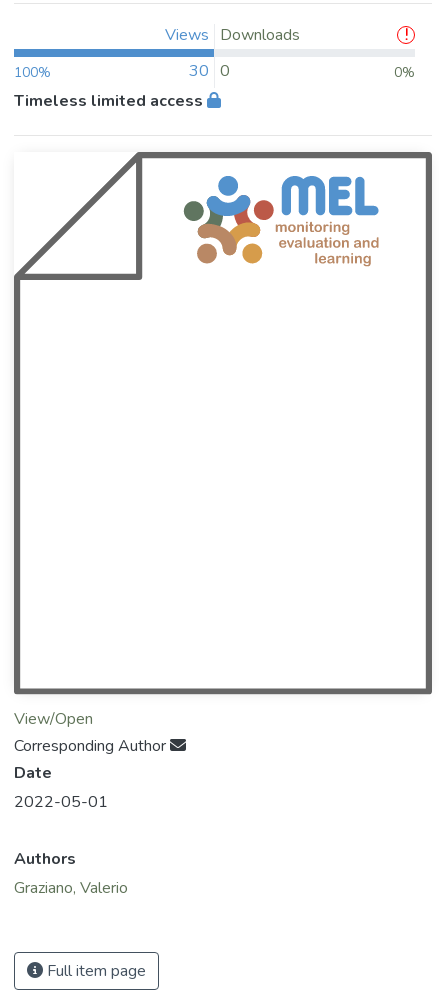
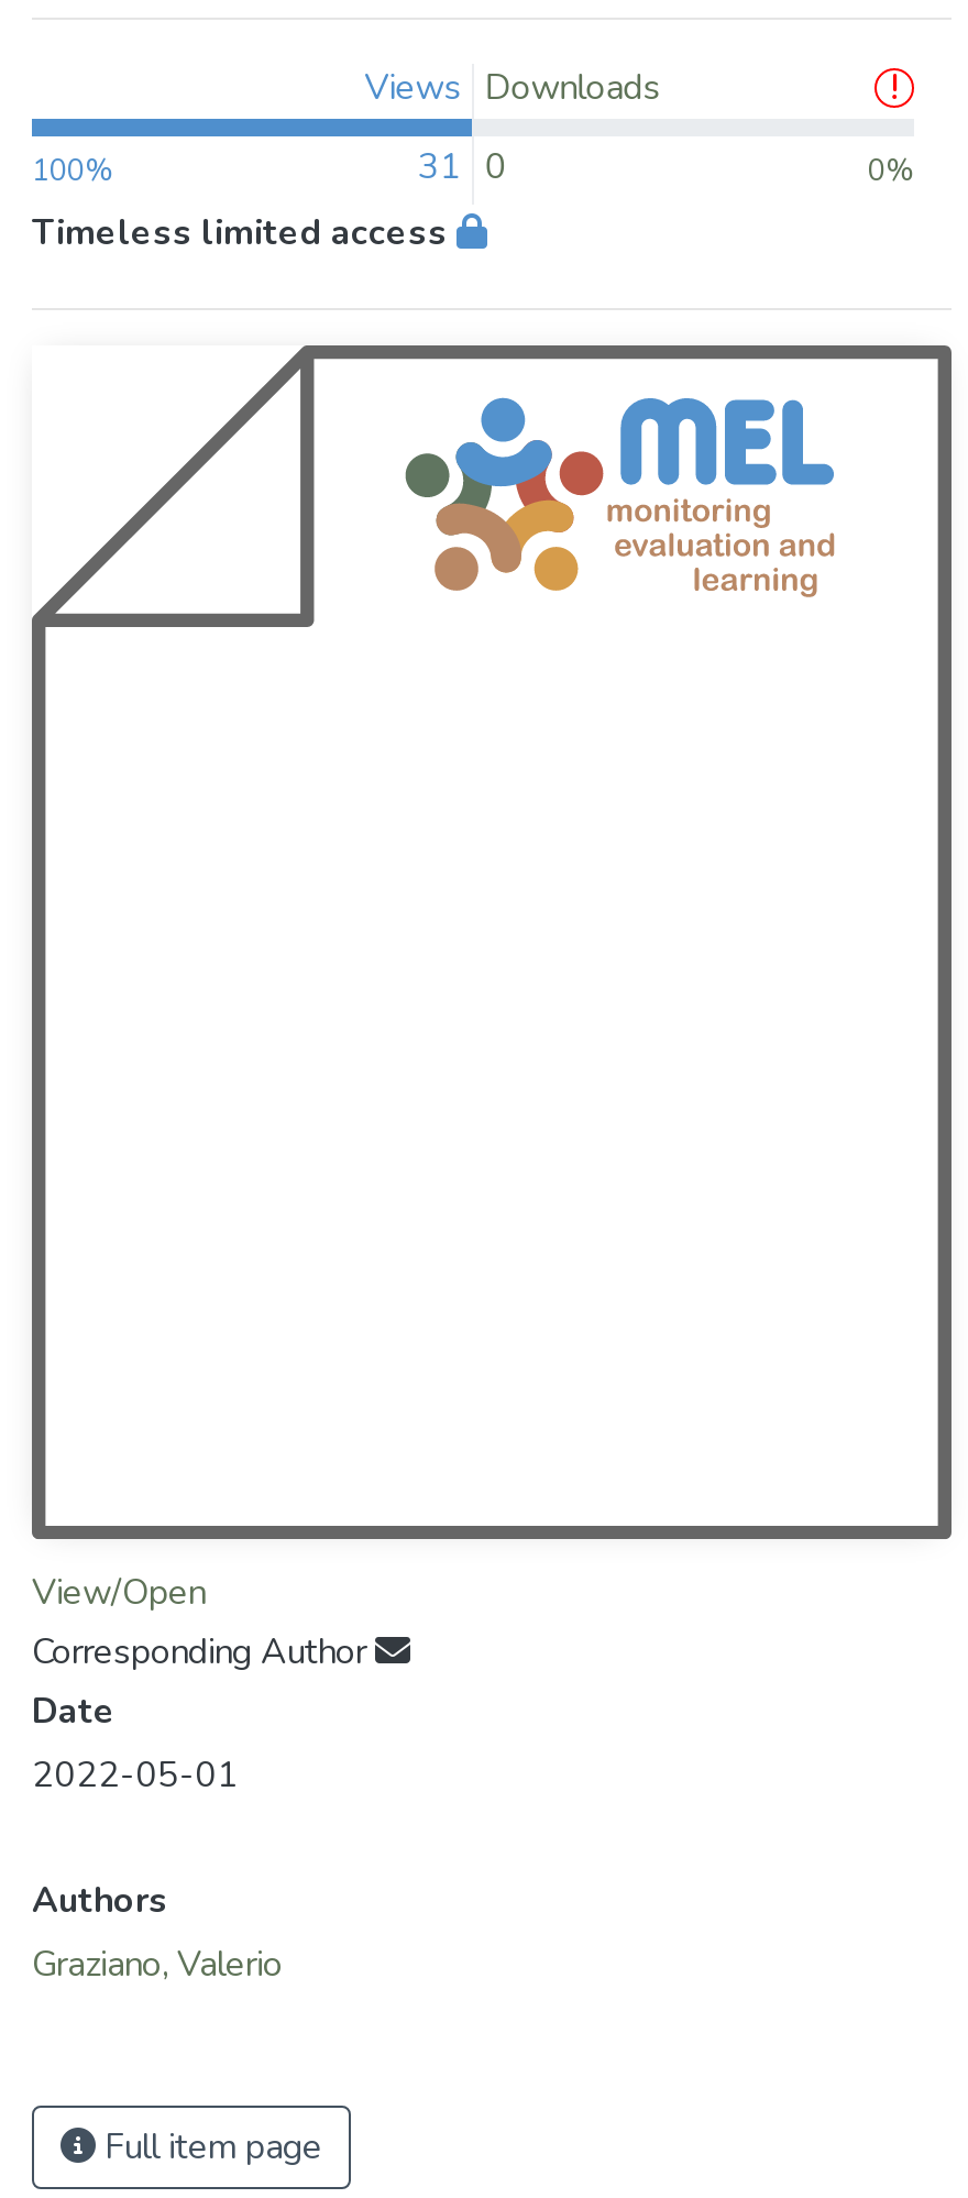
- 30 0
+ 31 0
